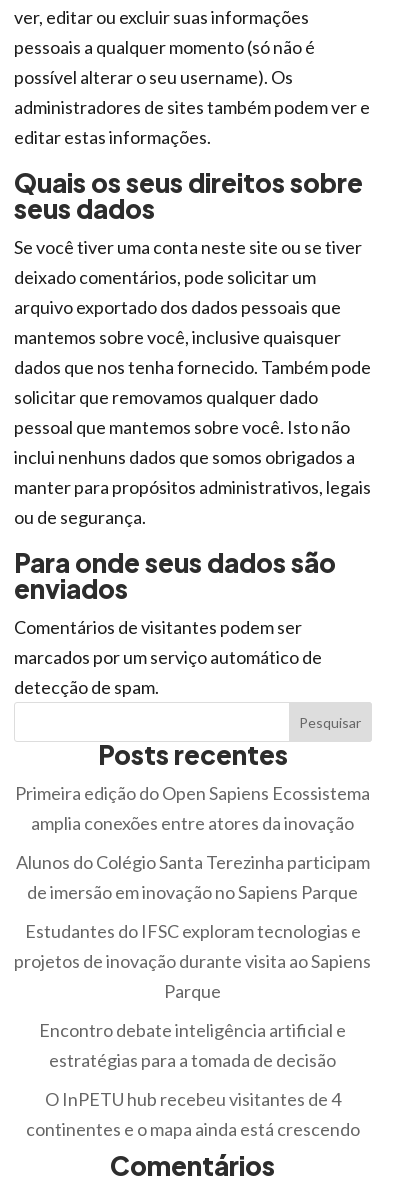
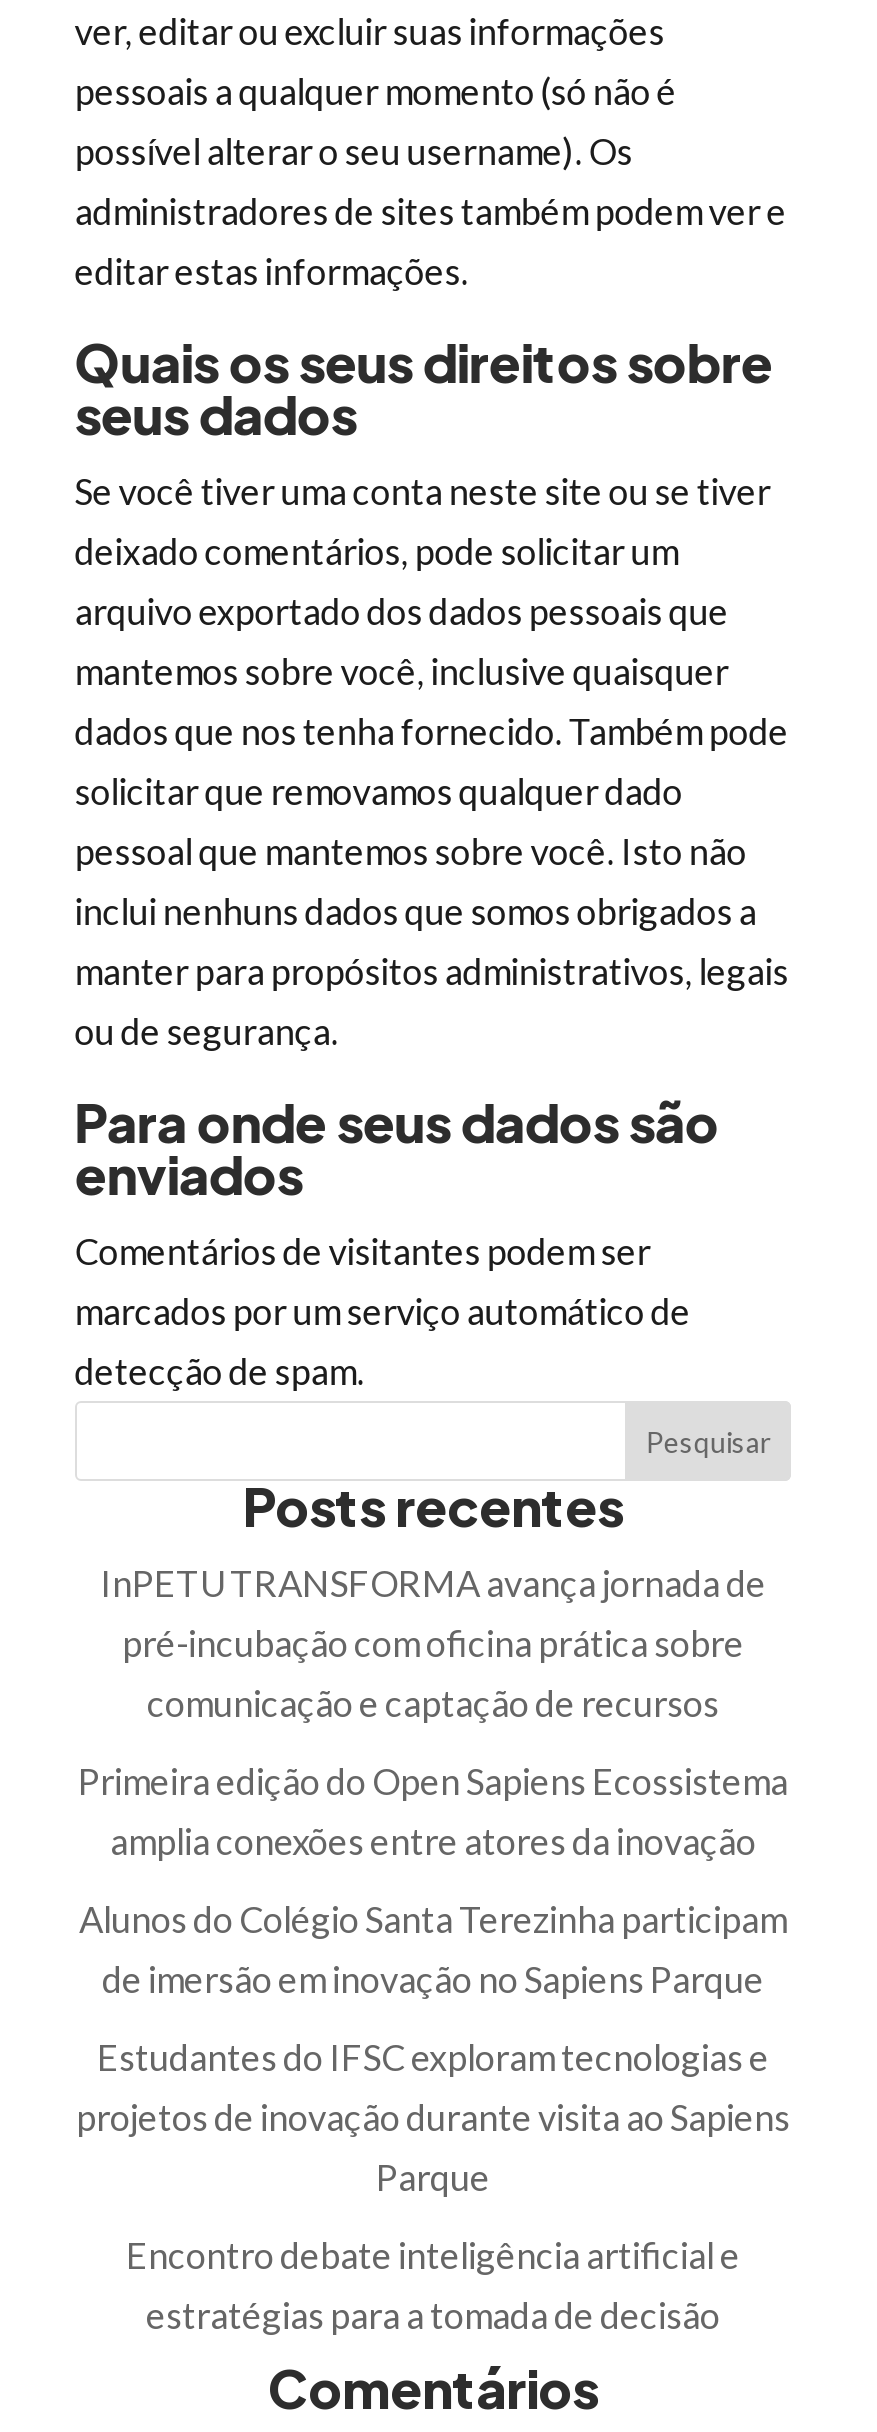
+ InPETU TRANSFORMA avança jornada de
+ pré-incubação com oficina prática sobre
+ comunicação e captação de recursos

moved down: Primeira edição do Open Sapiens Ecossistema | amplia conexões entre atores da inovação | Alunos do Colégio Santa Terezinha participam | ... | Encontro debate inteligência artificial e | estratégias para a tomada de decisão

- O InPETU hub recebeu visitantes de 4
- continentes e o mapa ainda está crescendo
